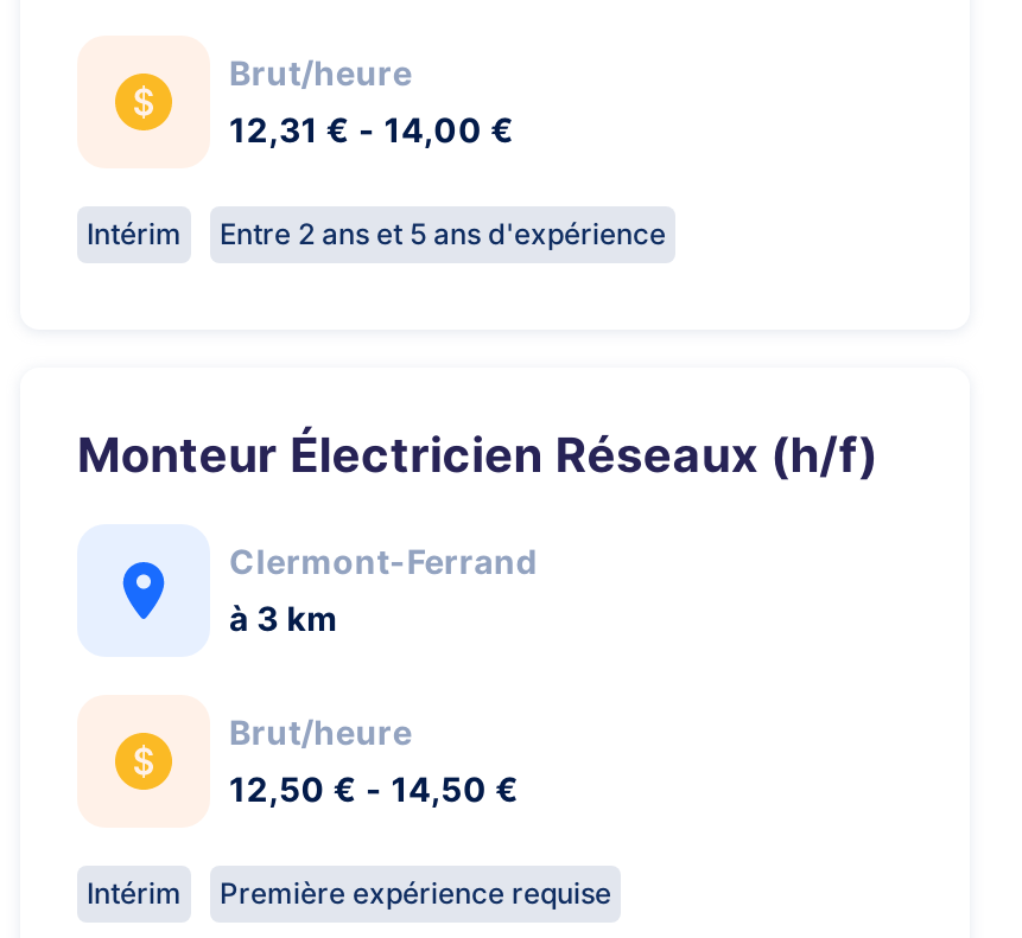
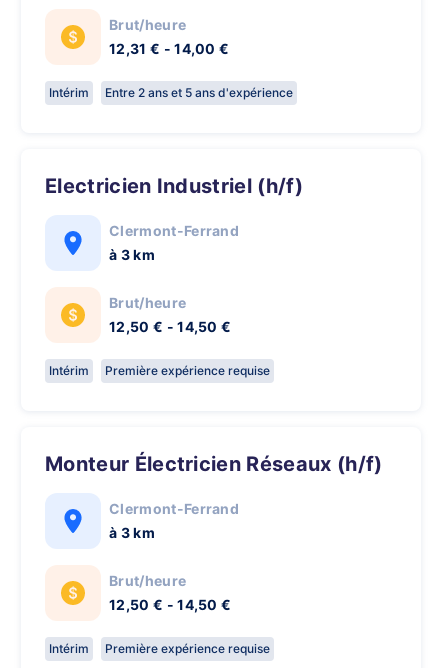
+ Electricien Industriel (h/f)
+ Clermont-Ferrand
+ à 3 km
+ Brut/heure
+ 12,50 € - 14,50 €
+ Intérim
+ Première expérience requise
